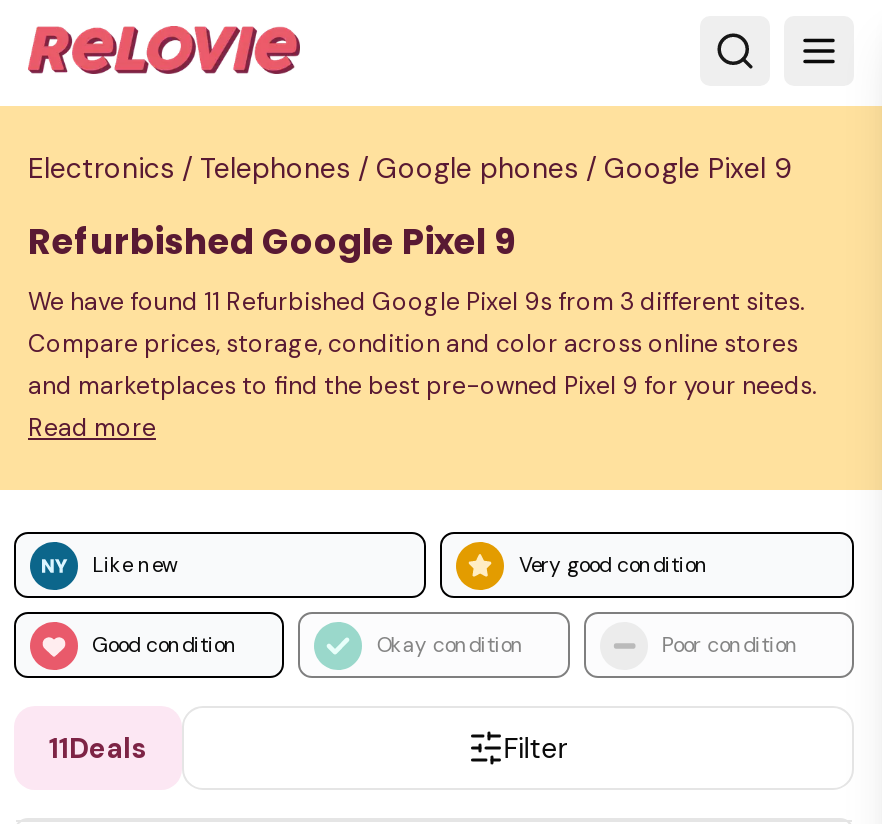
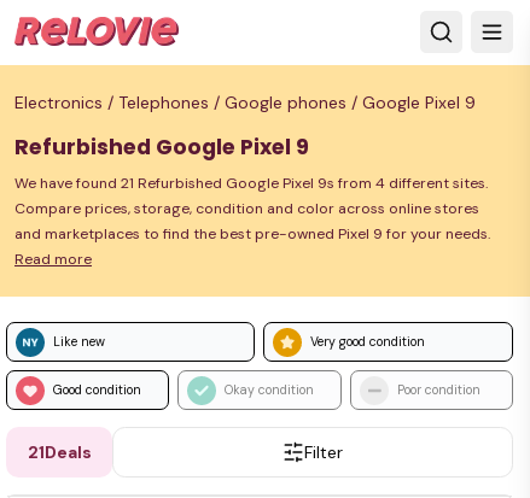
- We have found 11 Refurbished Google Pixel 9s from 3 different sites.
+ We have found 21 Refurbished Google Pixel 9s from 4 different sites.

- 11Deals
+ 21Deals
